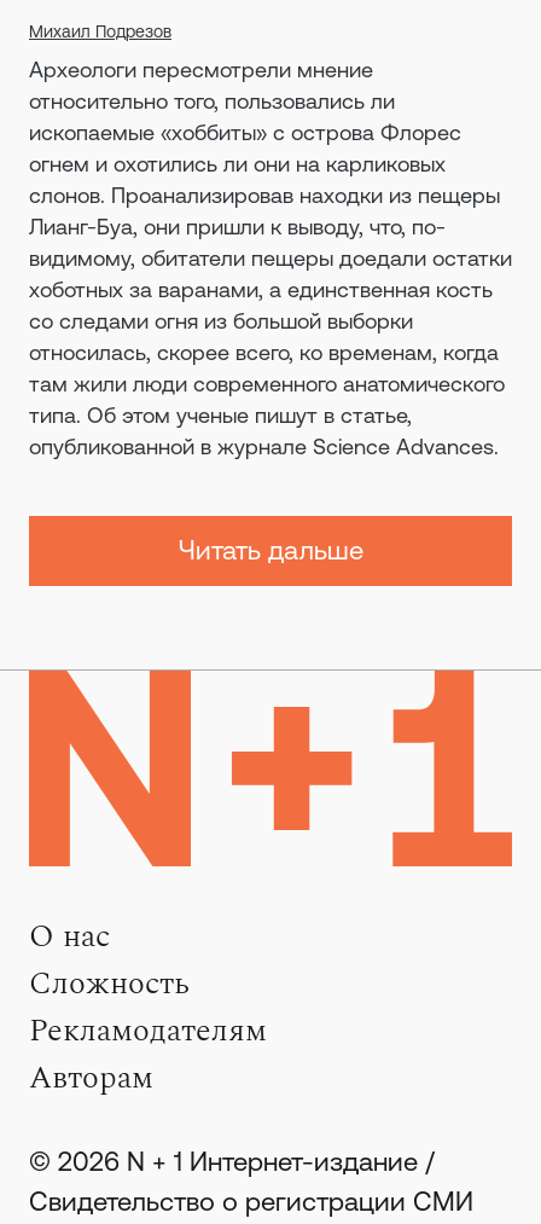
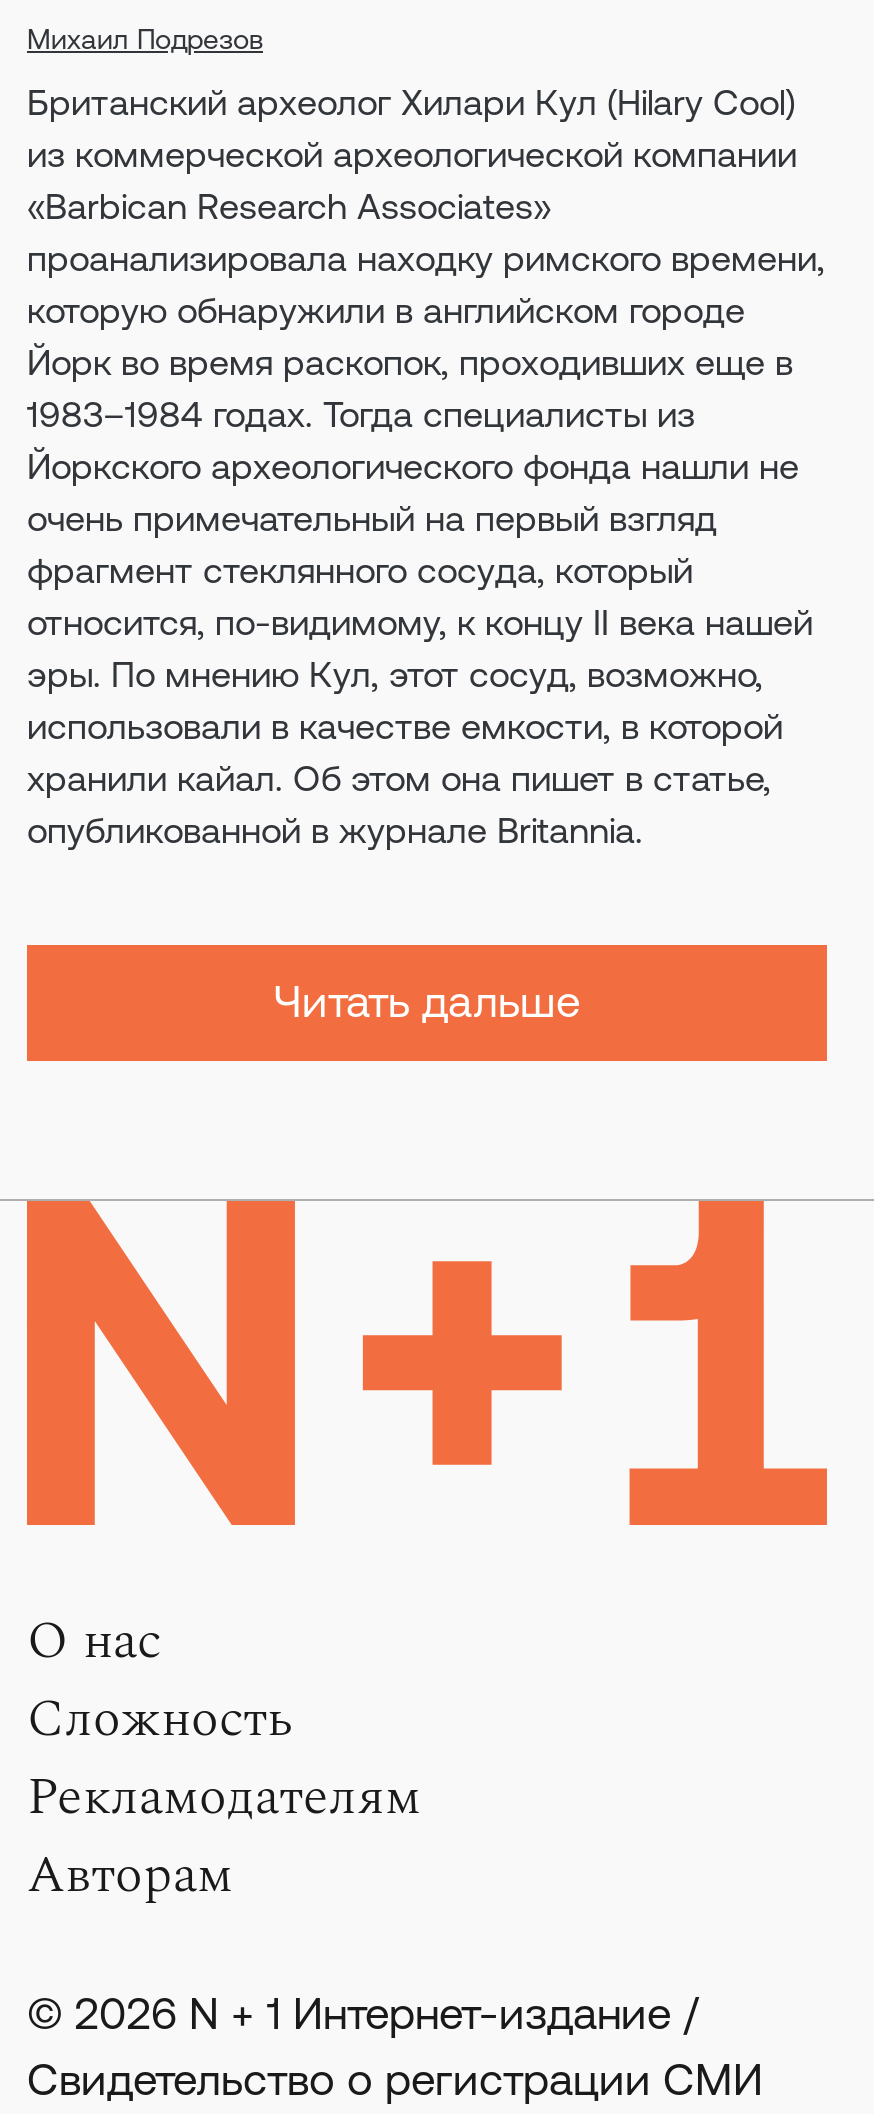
- Археологи пересмотрели мнение
- относительно того, пользовались ли
- ископаемые «хоббиты» с острова Флорес
- огнем и охотились ли они на карликовых
- слонов. Проанализировав находки из пещеры
- Лианг-Буа, они пришли к выводу, что, по-
- видимому, обитатели пещеры доедали остатки
- хоботных за варанами, а единственная кость
- со следами огня из большой выборки
- относилась, скорее всего, ко временам, когда
- там жили люди современного анатомического
- типа. Об этом ученые пишут в статье,
- опубликованной в журнале Science Advances.
+ Британский археолог Хилари Кул (Hilary Cool)
+ из коммерческой археологической компании
+ «Barbican Research Associates»
+ проанализировала находку римского времени,
+ которую обнаружили в английском городе
+ Йорк во время раскопок, проходивших еще в
+ 1983–1984 годах. Тогда специалисты из
+ Йоркского археологического фонда нашли не
+ очень примечательный на первый взгляд
+ фрагмент стеклянного сосуда, который
+ относится, по-видимому, к концу II века нашей
+ эры. По мнению Кул, этот сосуд, возможно,
+ использовали в качестве емкости, в которой
+ хранили кайал. Об этом она пишет в статье,
+ опубликованной в журнале Britannia.
